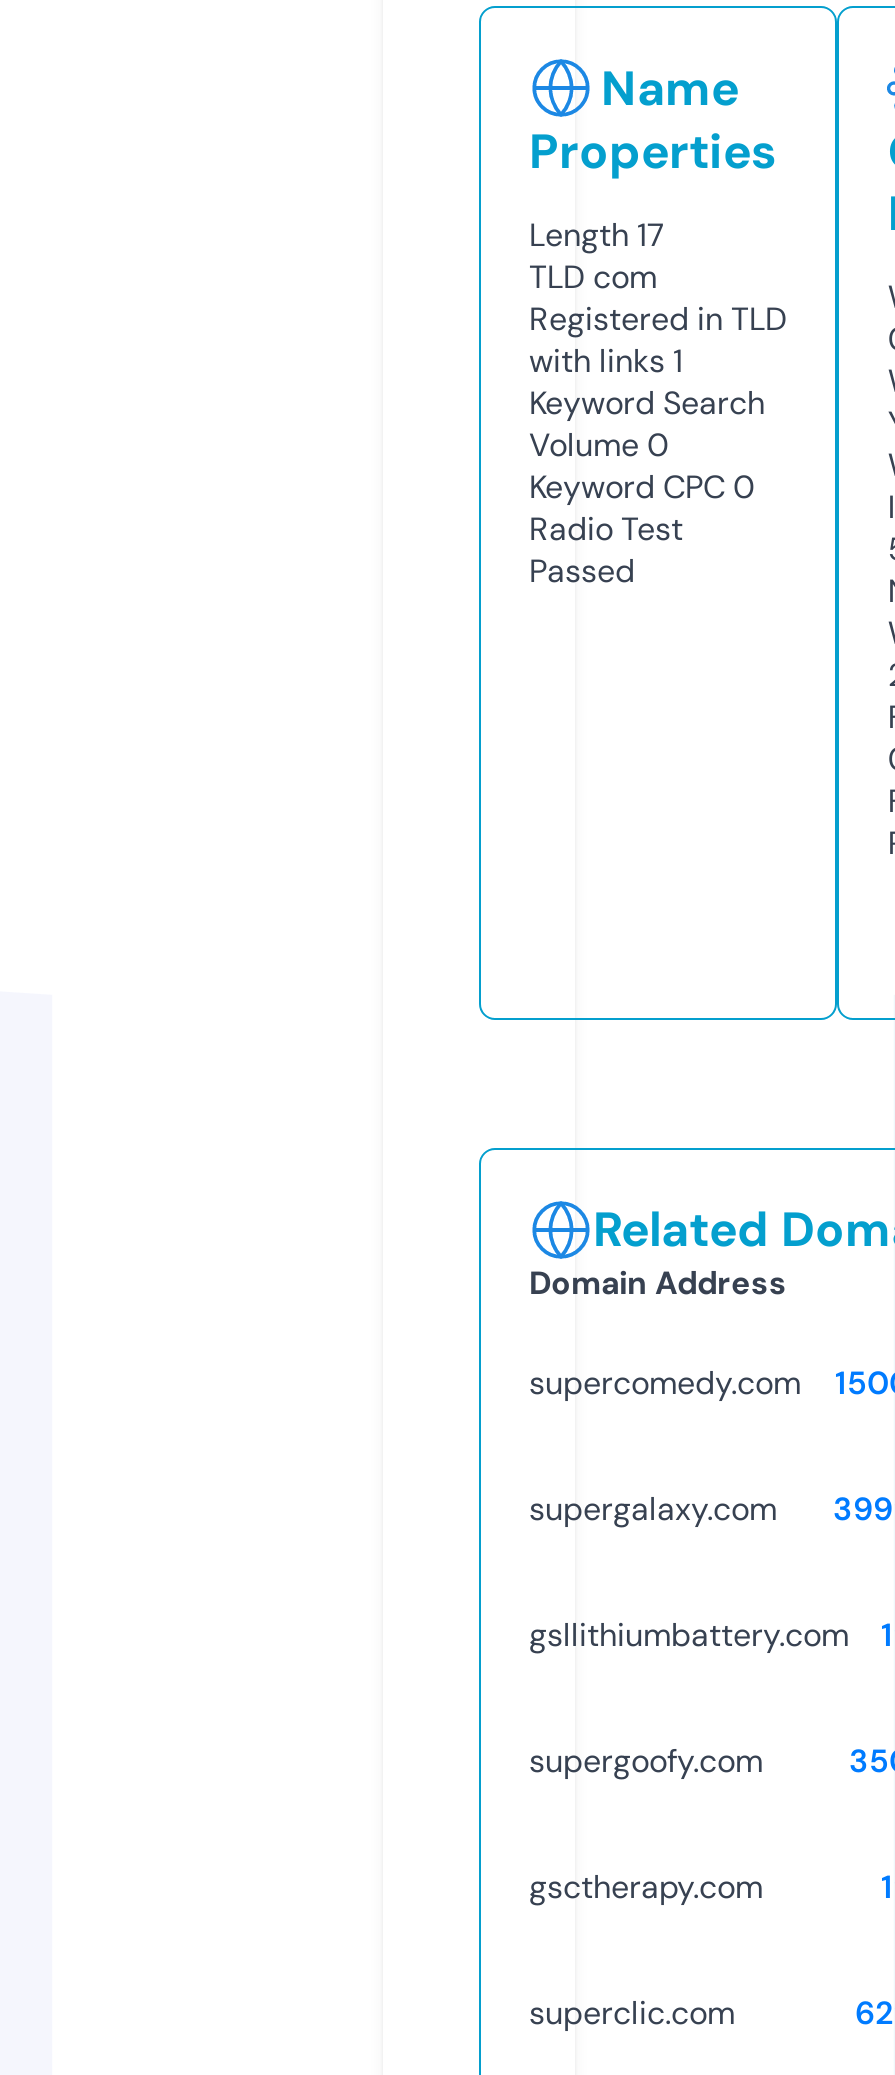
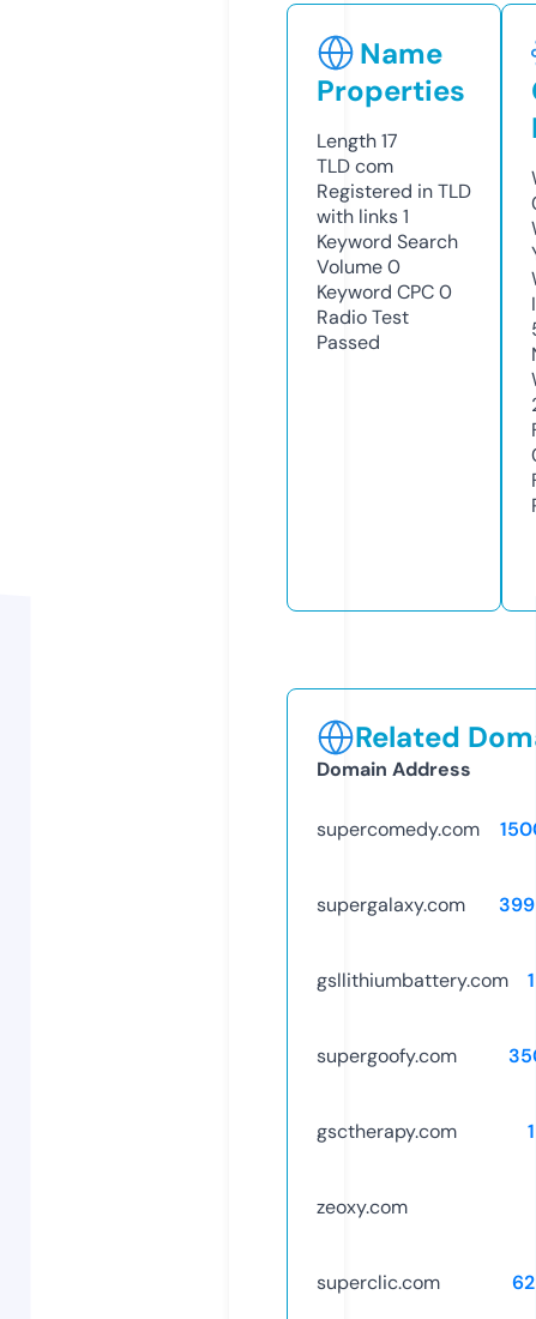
+ zeoxy.com
